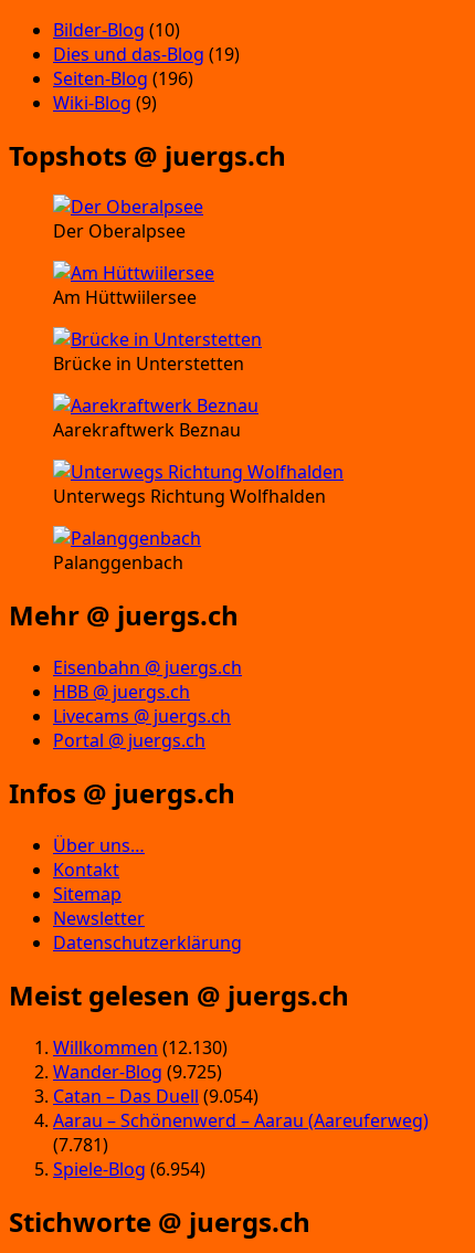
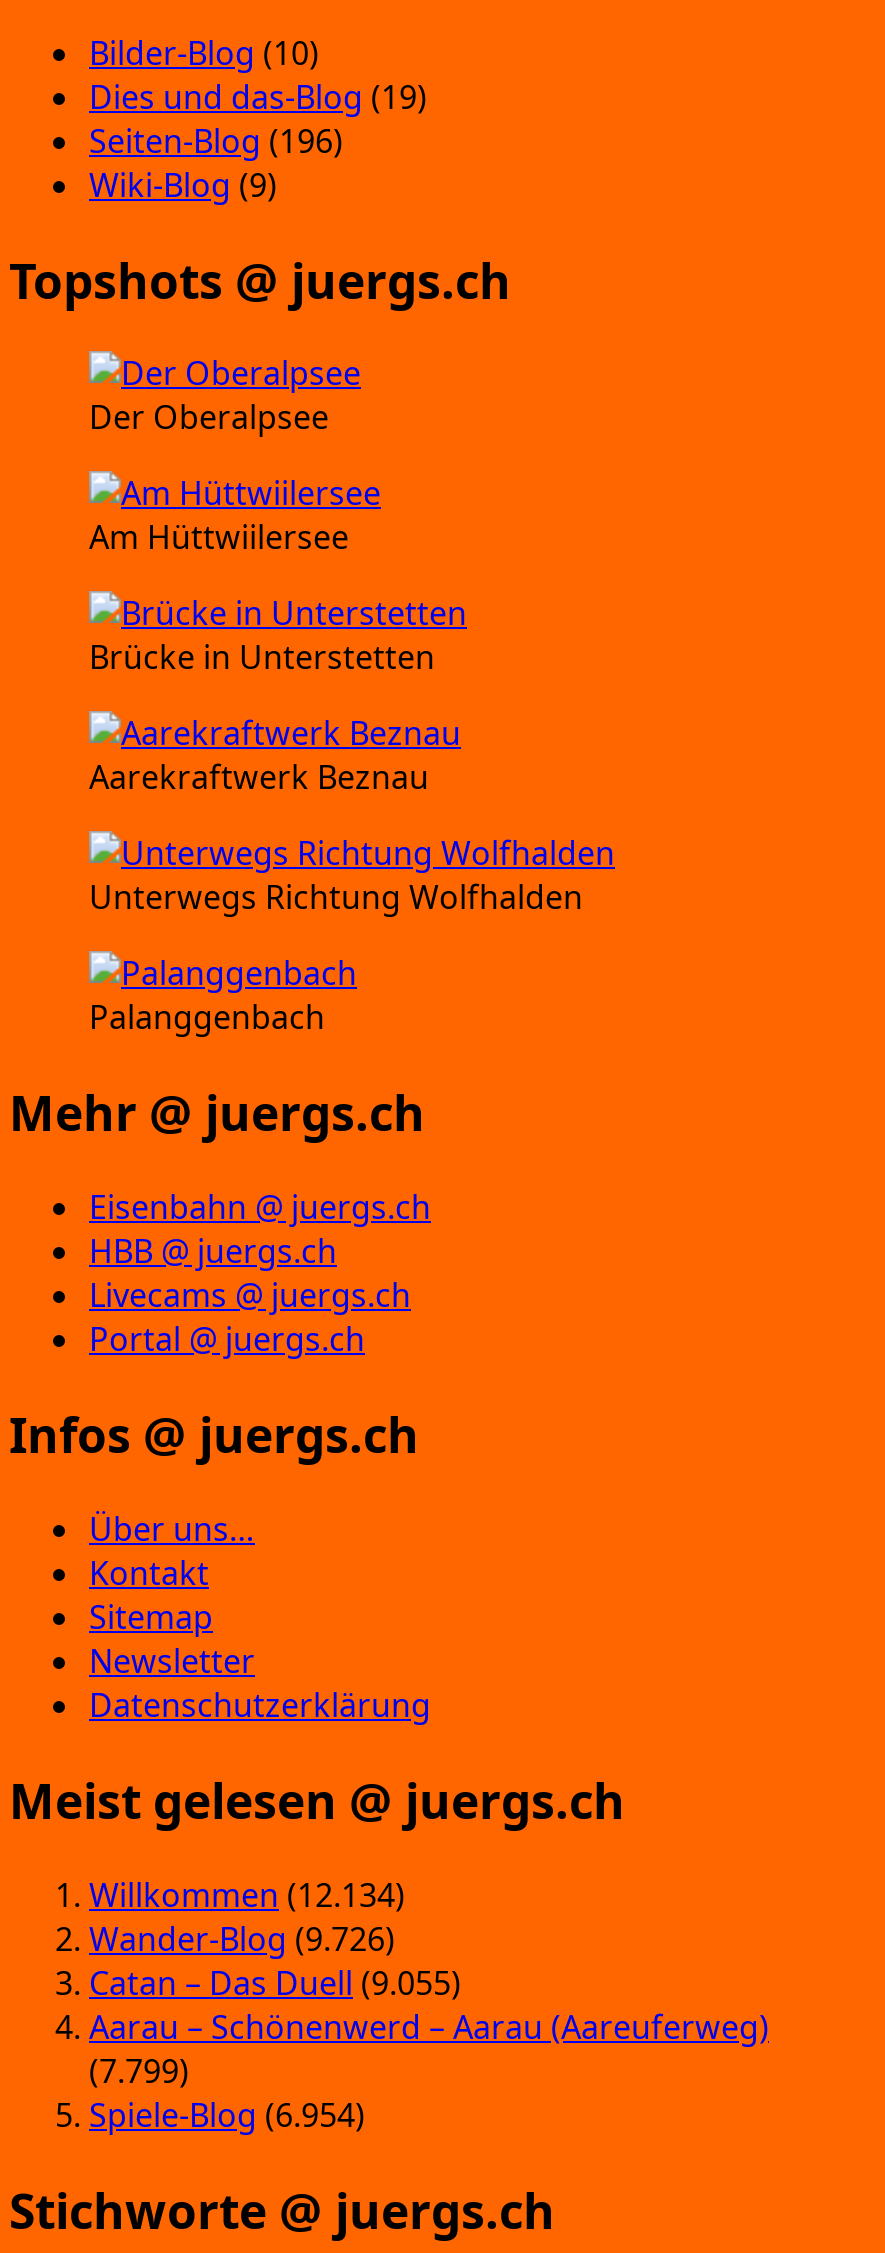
- Willkommen (12.130)
+ Willkommen (12.134)

- Wander-Blog (9.725)
+ Wander-Blog (9.726)

- Catan – Das Duell (9.054)
+ Catan – Das Duell (9.055)

- (7.781)
+ (7.799)
